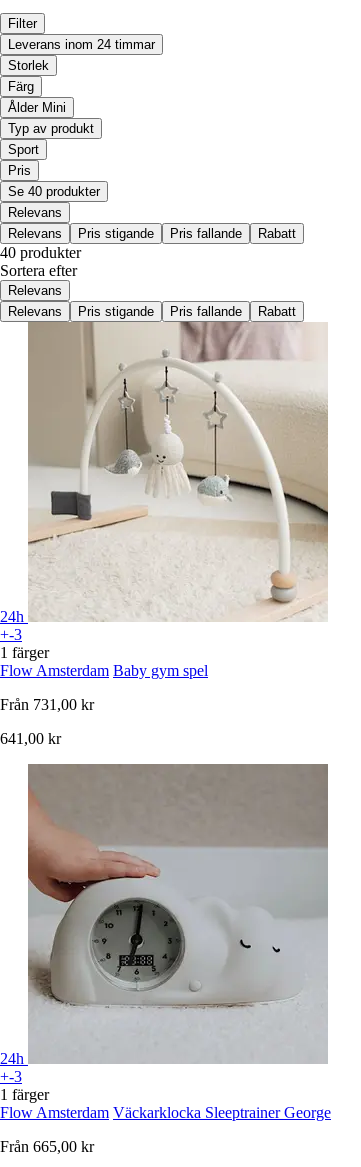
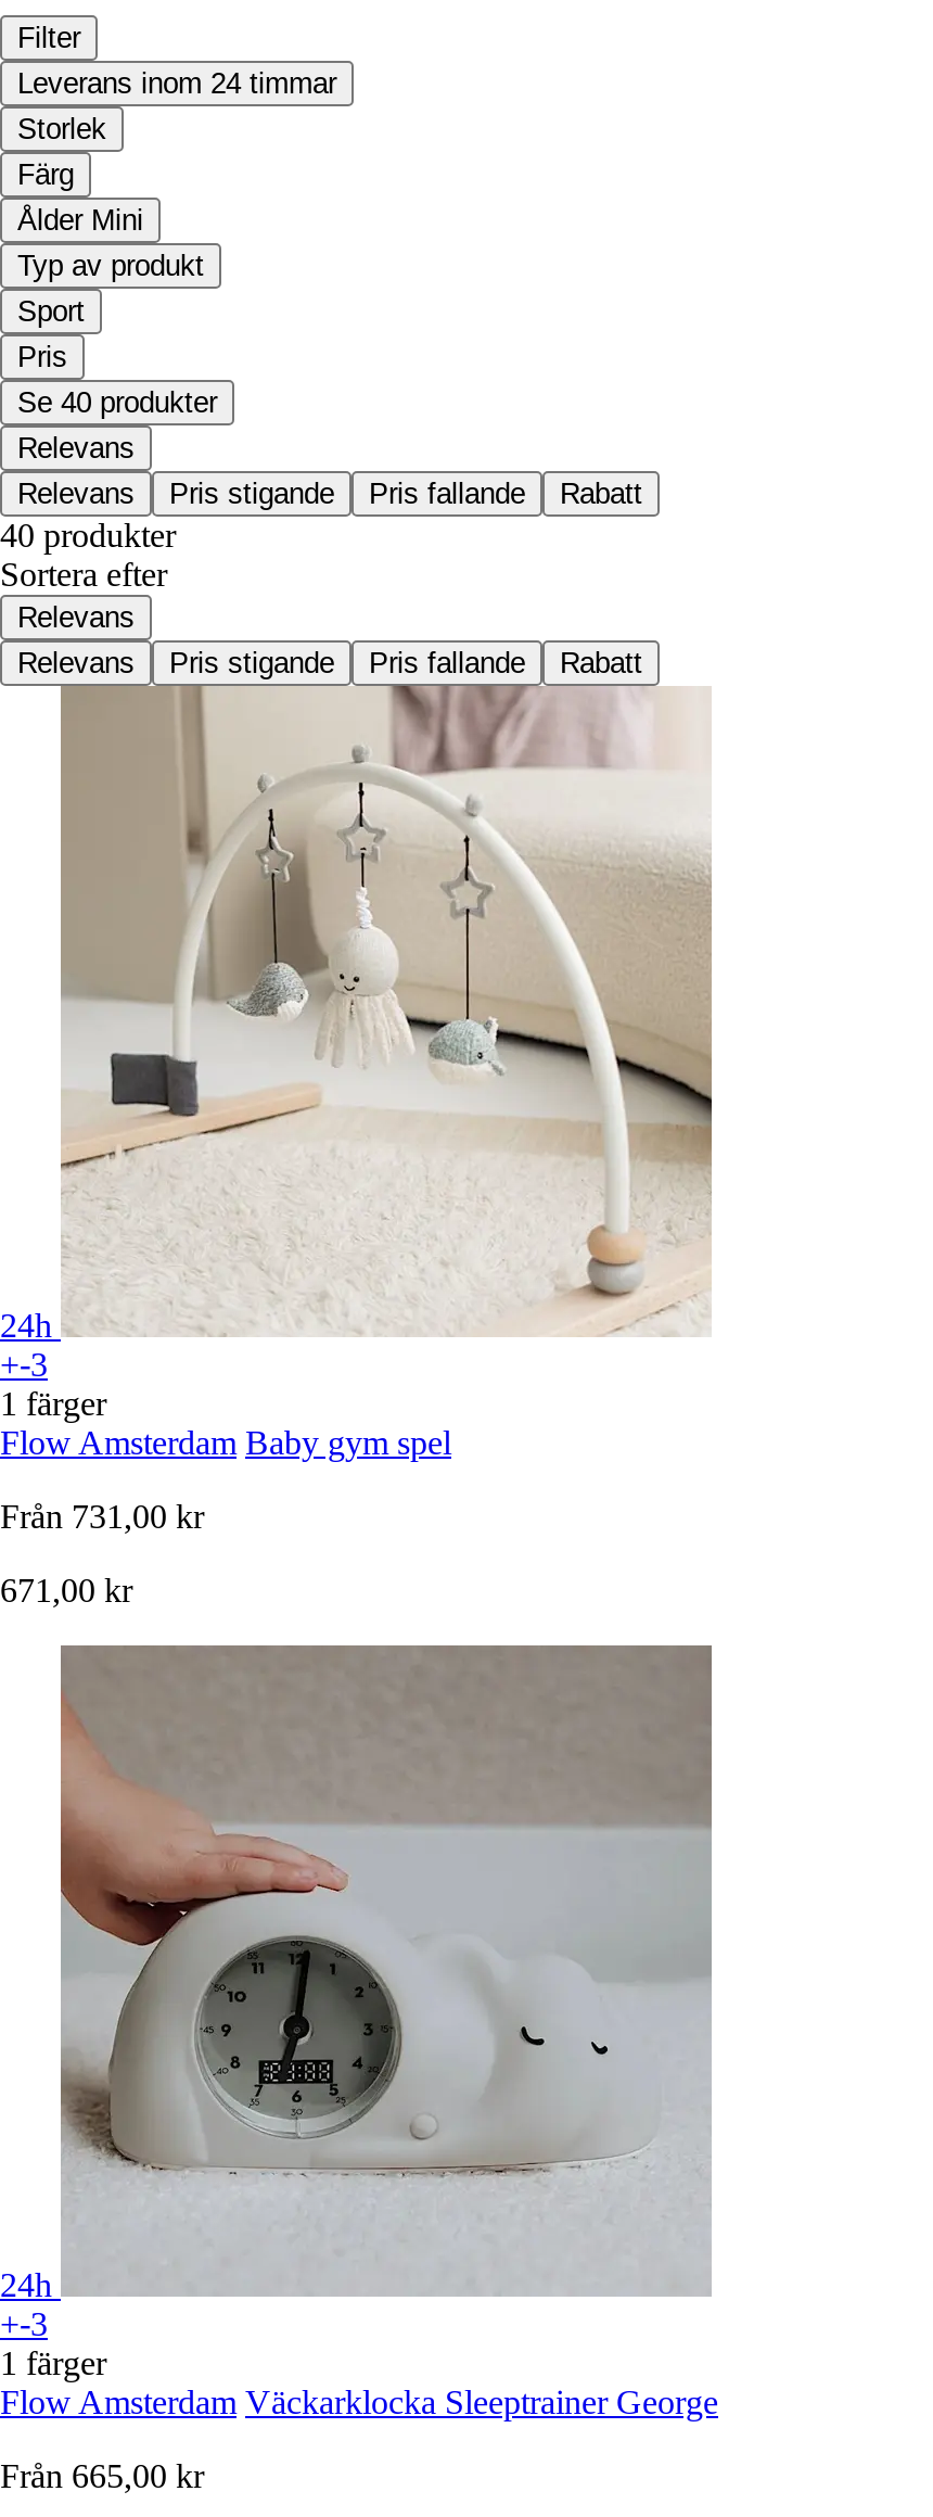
- 641,00 kr
+ 671,00 kr
